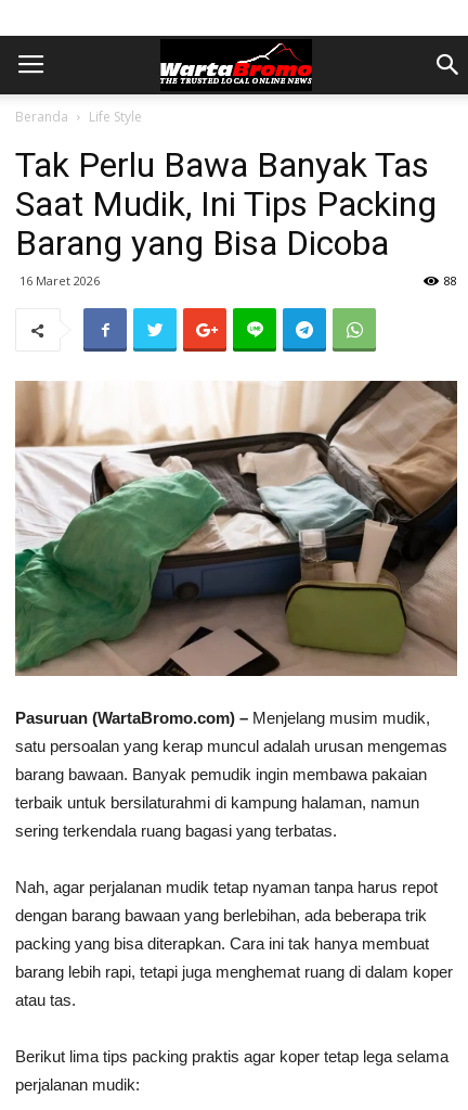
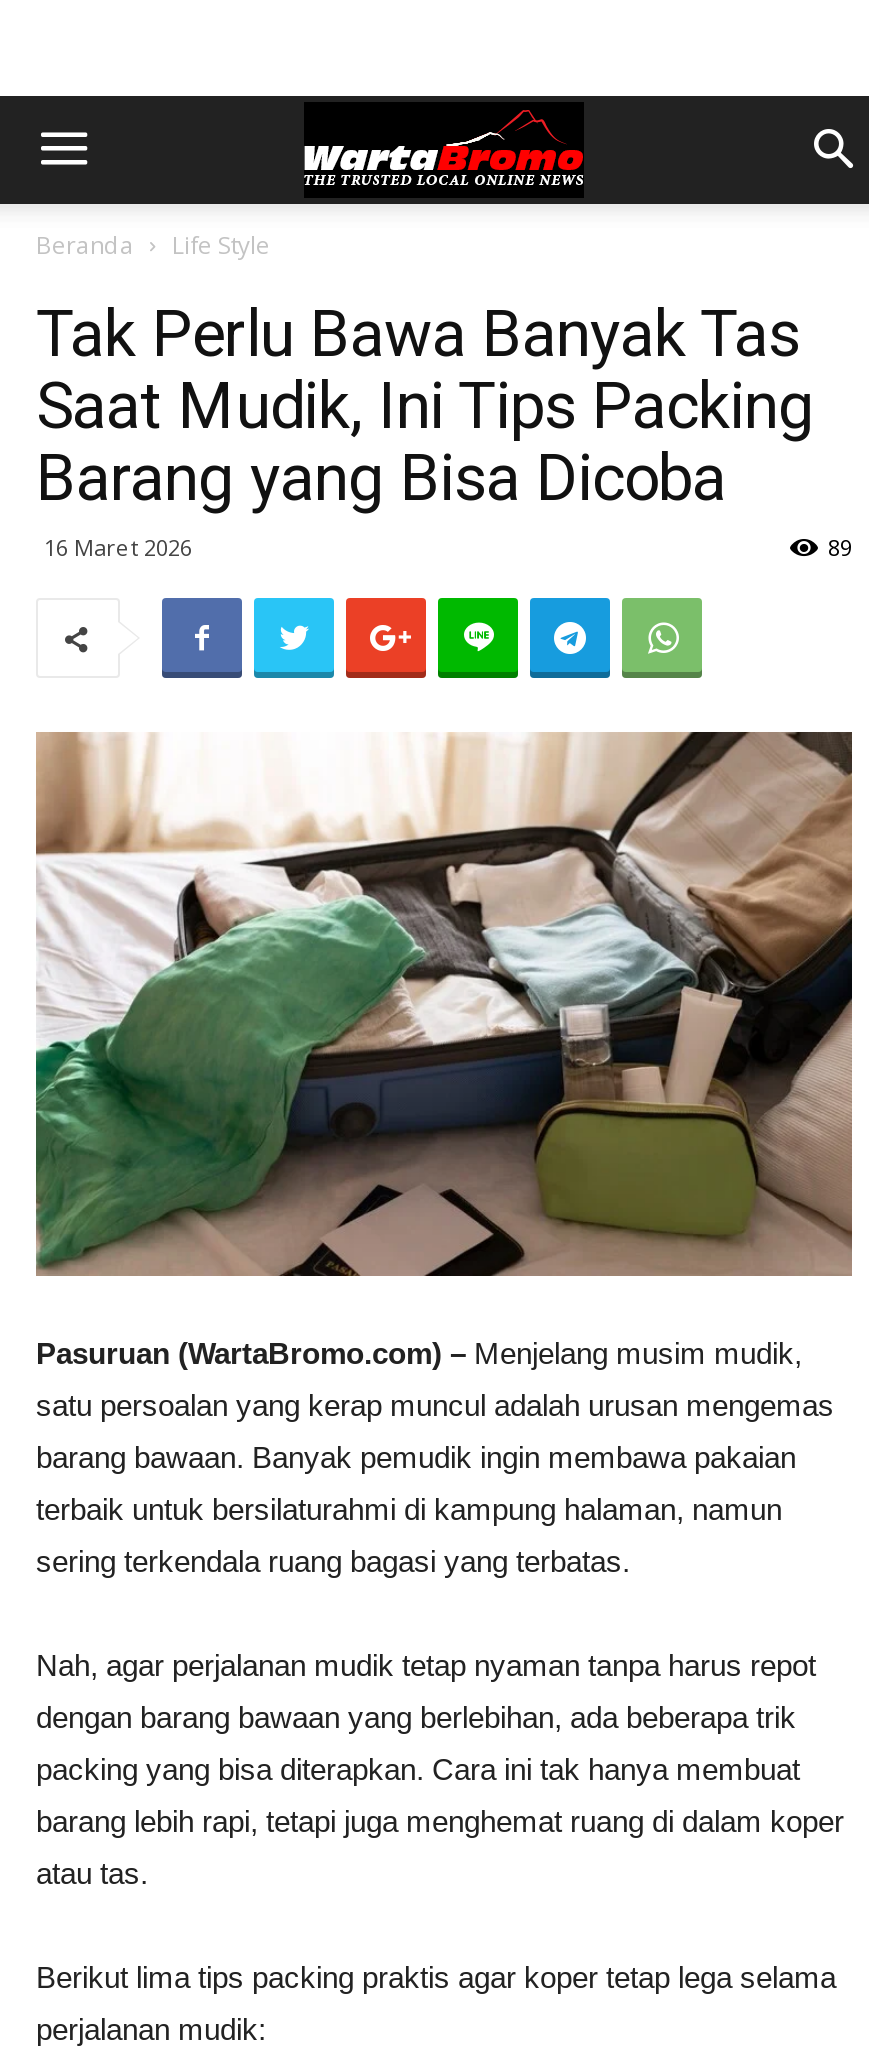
- 88
+ 89
